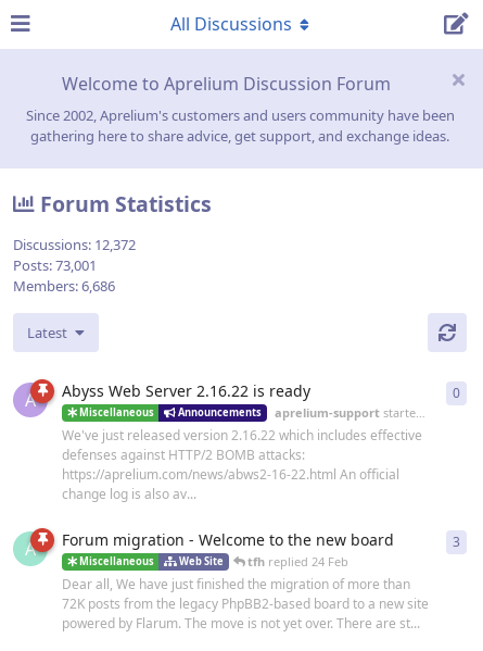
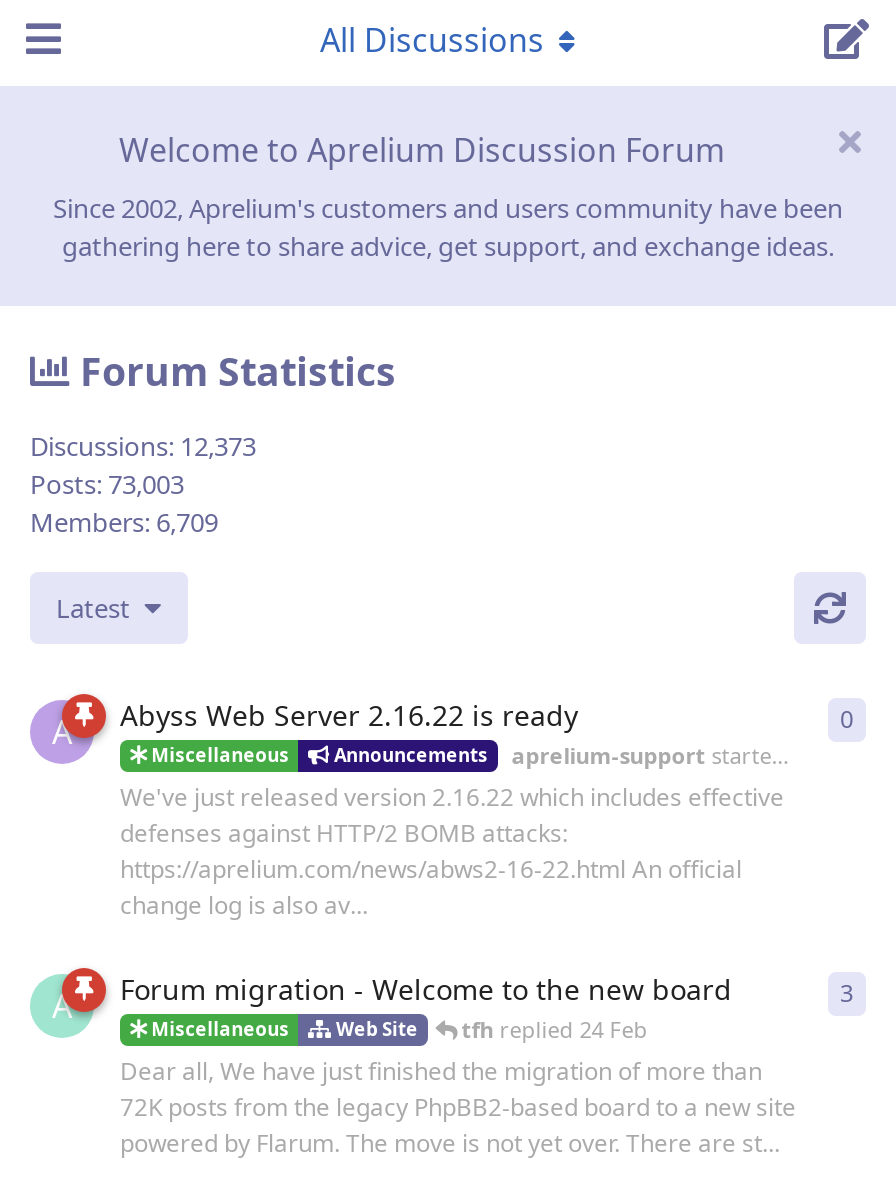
- Discussions: 12,372
+ Discussions: 12,373

- Posts: 73,001
+ Posts: 73,003

- Members: 6,686
+ Members: 6,709
